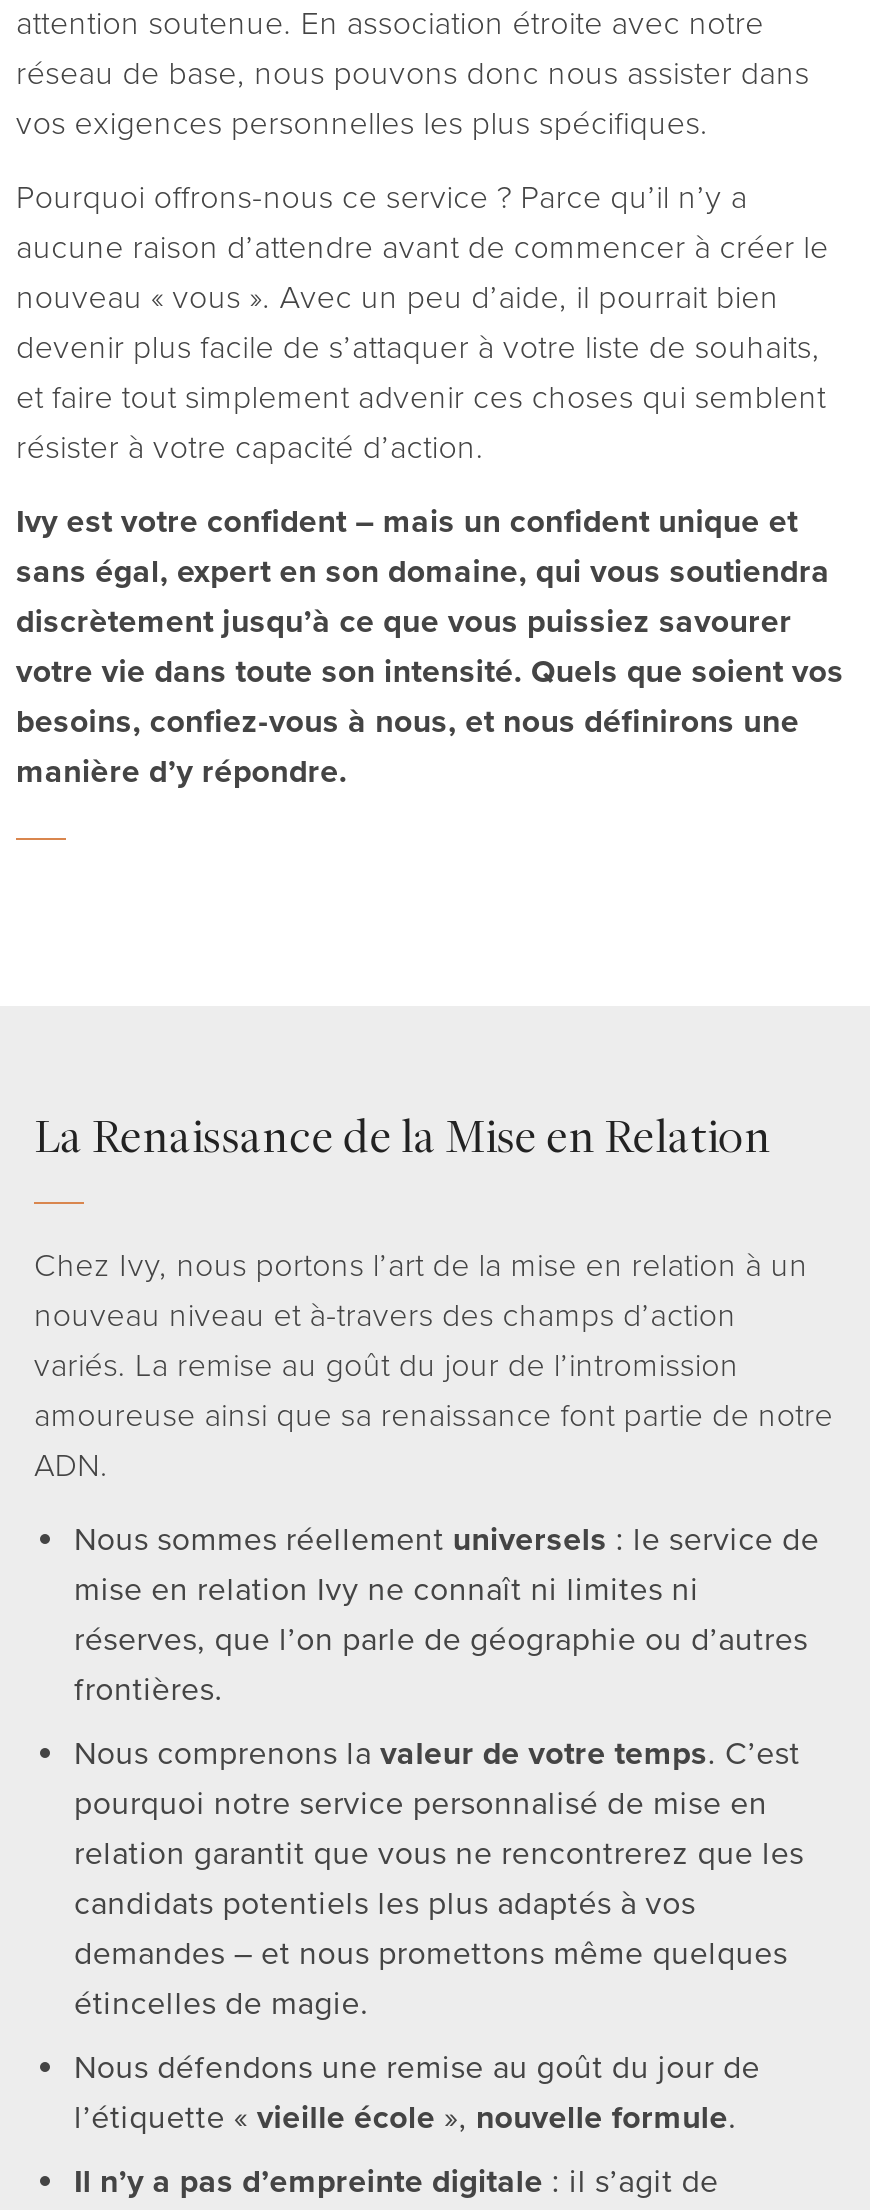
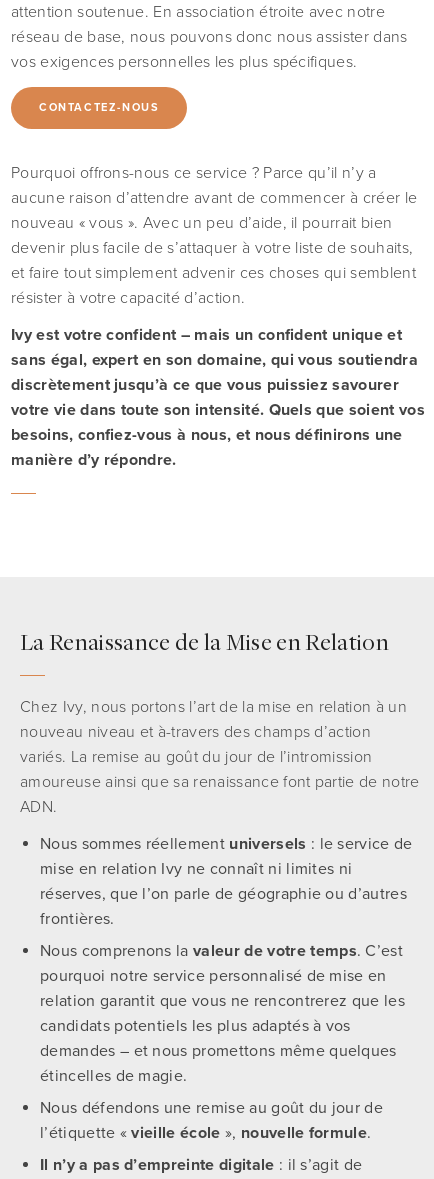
+ CONTACTEZ-NOUS
